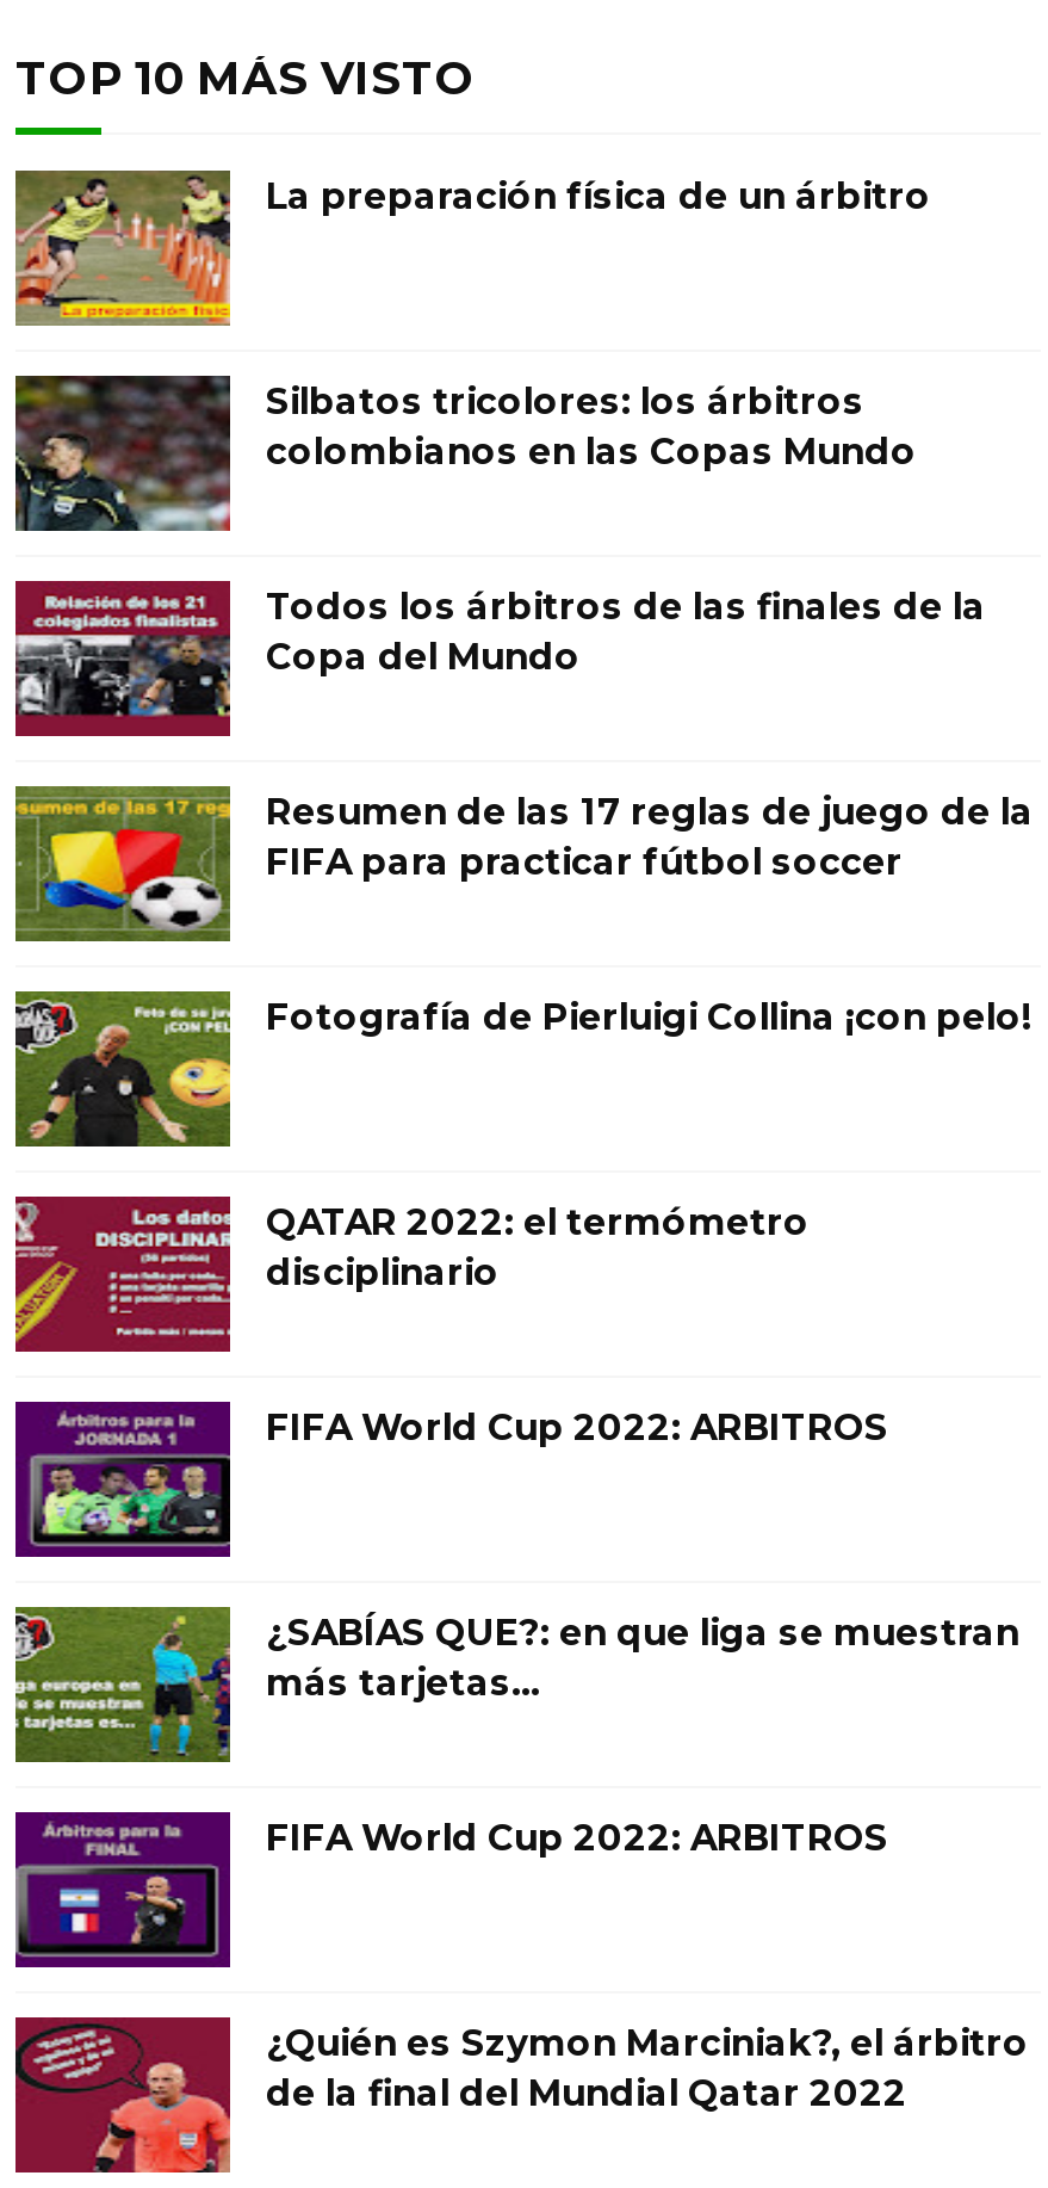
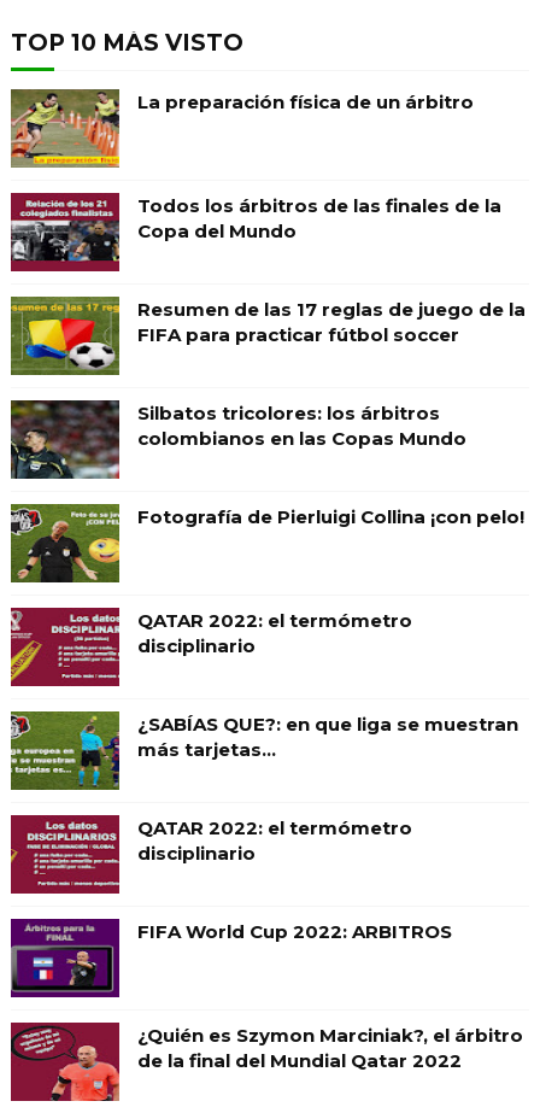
moved down: [image] | Silbatos tricolores: los árbitros | colombianos en las Copas Mundo

moved up: [image] | Todos los árbitros de las finales de la | Copa del Mundo | Resumen de las 17 reglas de juego de la | FIFA para practicar fútbol soccer

- [image]
- FIFA World Cup 2022: ARBITROS

moved up: [image] | ¿SABÍAS QUE?: en que liga se muestran | más tarjetas...

+ [image]
+ QATAR 2022: el termómetro
+ disciplinario
